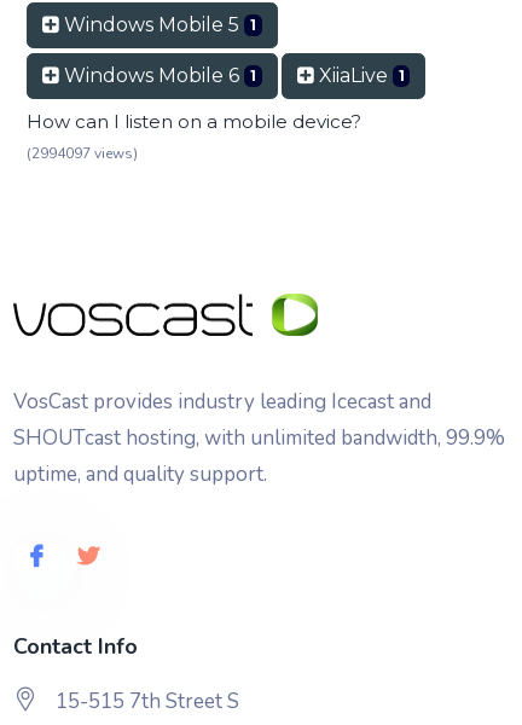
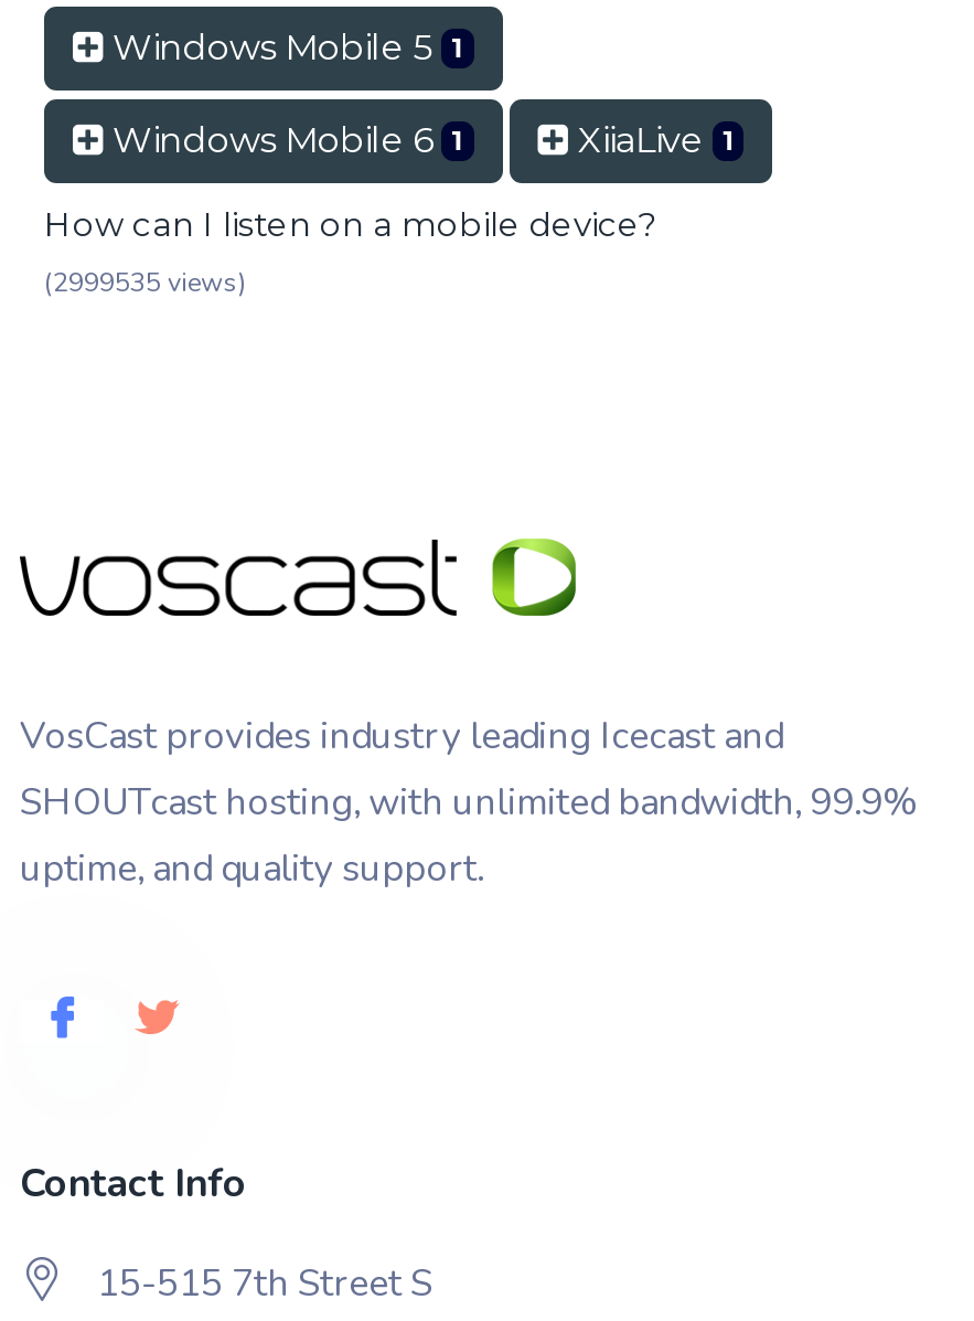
- (2994097 views)
+ (2999535 views)
